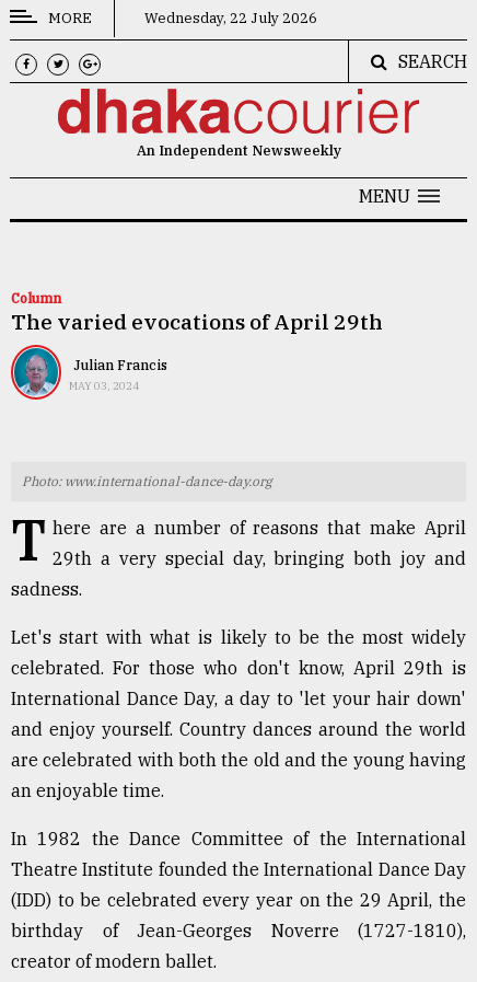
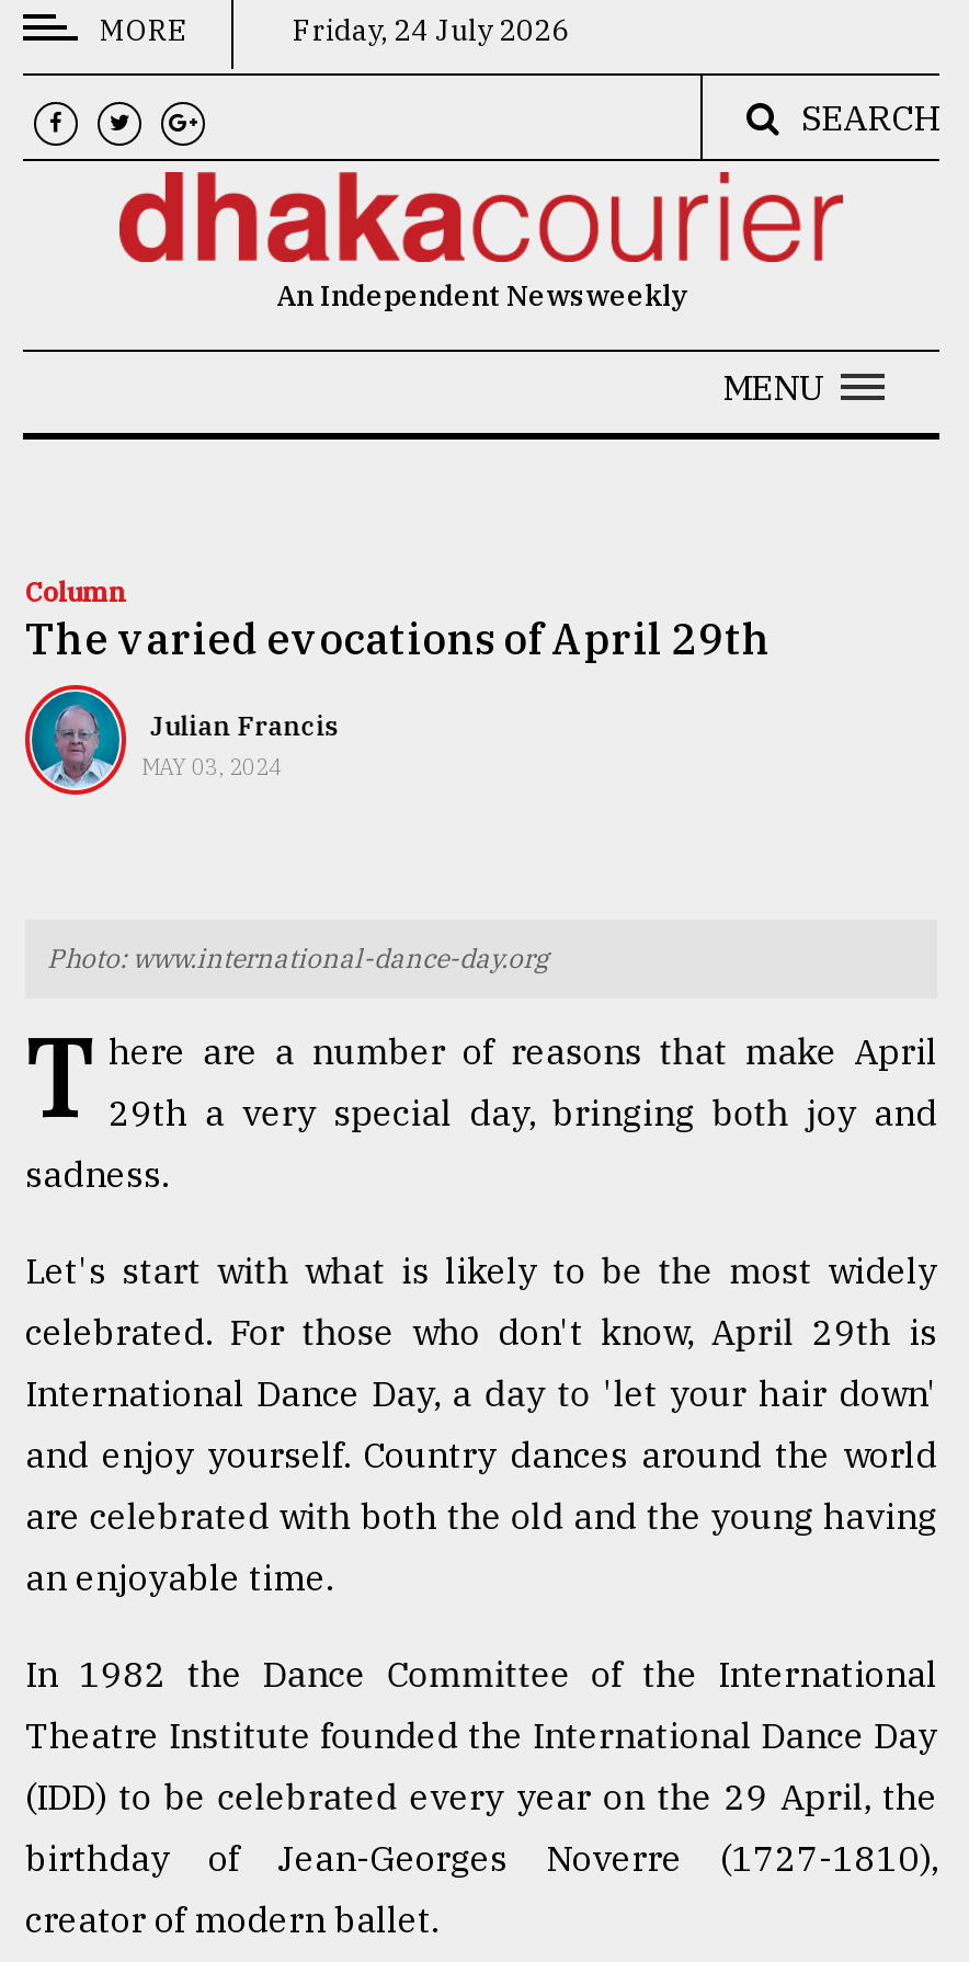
- Wednesday, 22 July 2026
+ Friday, 24 July 2026
